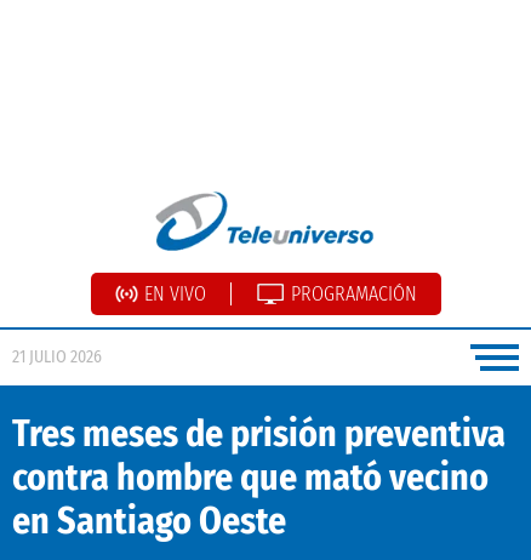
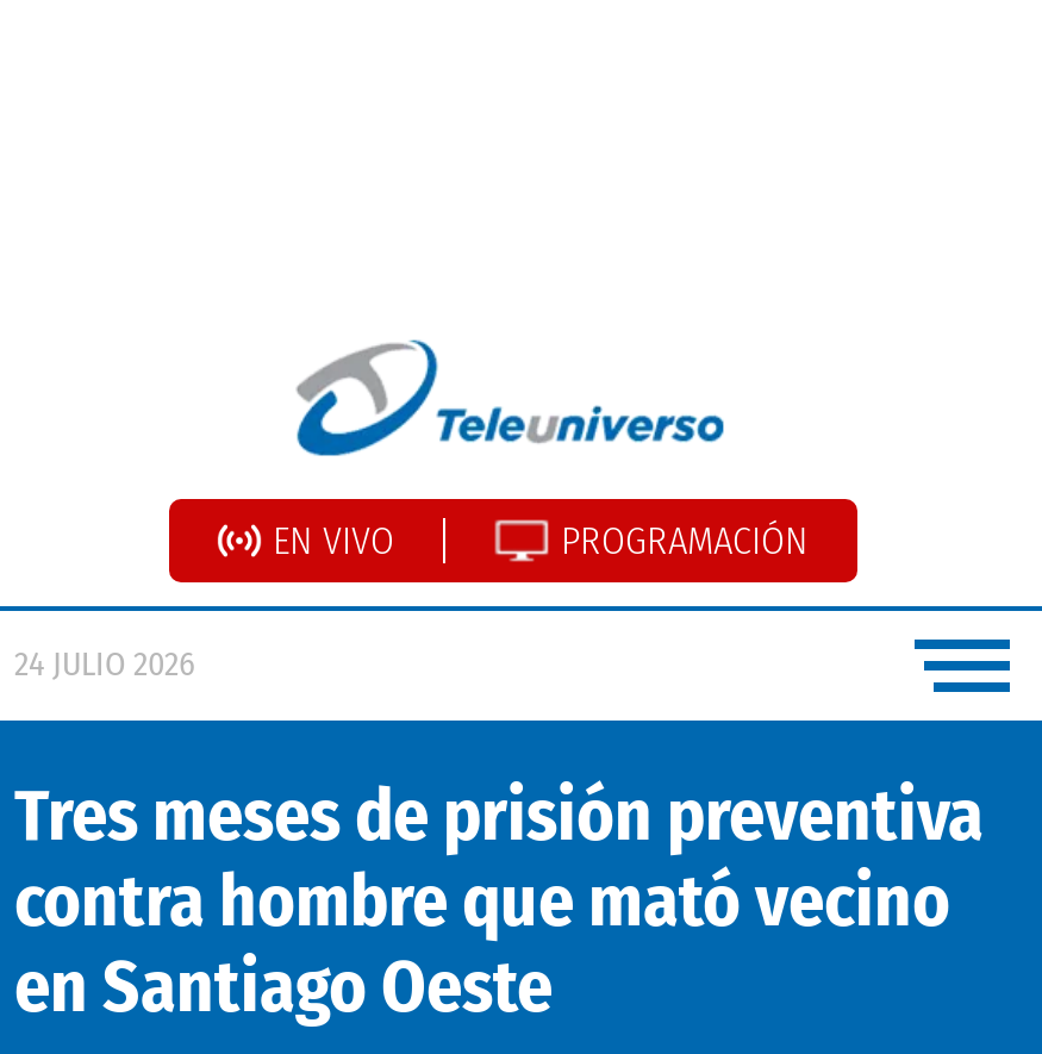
- 21 JULIO 2026
+ 24 JULIO 2026
